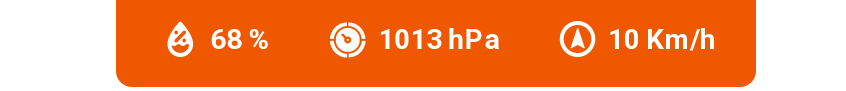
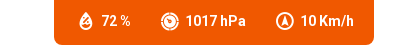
- 68 %
+ 72 %

- 1013 hPa
+ 1017 hPa
